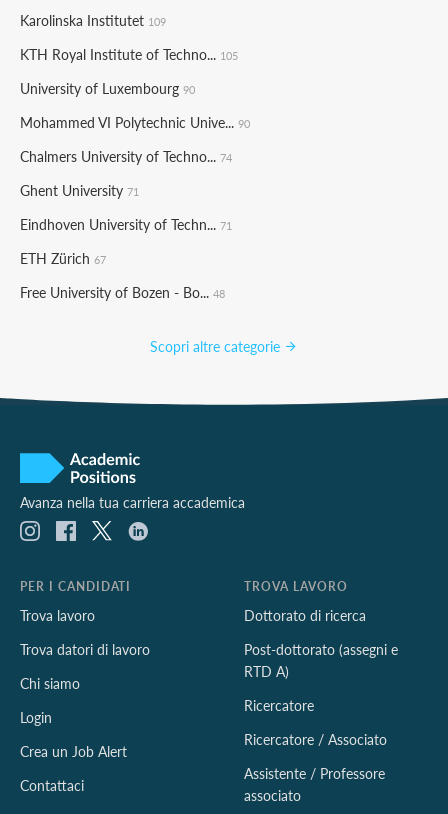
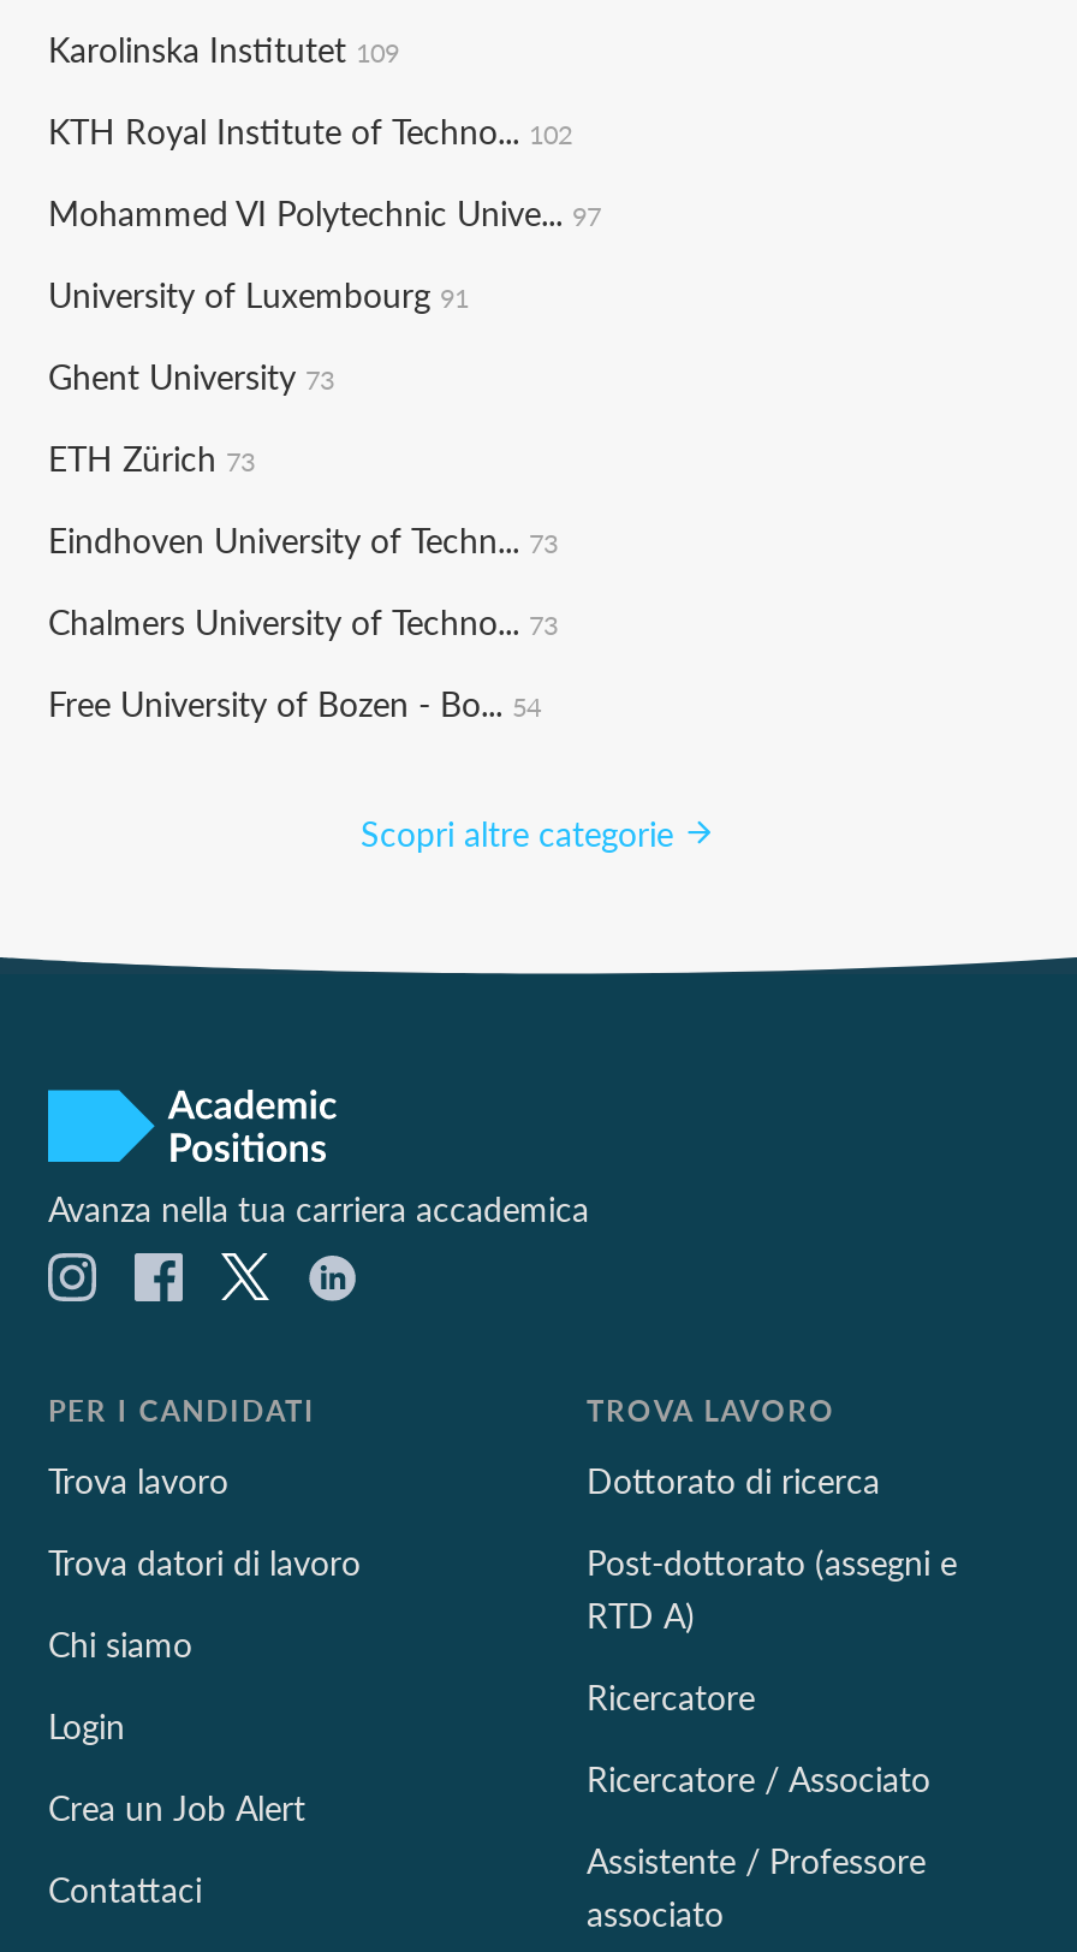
- KTH Royal Institute of Techno... 105
+ KTH Royal Institute of Techno... 102

- University of Luxembourg 90
+ Mohammed VI Polytechnic Unive... 97

- Mohammed VI Polytechnic Unive... 90
+ University of Luxembourg 91

- Chalmers University of Techno... 74
+ Ghent University 73

- Ghent University 71
+ ETH Zürich 73

- Eindhoven University of Techn... 71
+ Eindhoven University of Techn... 73

- ETH Zürich 67
+ Chalmers University of Techno... 73

- Free University of Bozen - Bo... 48
+ Free University of Bozen - Bo... 54
